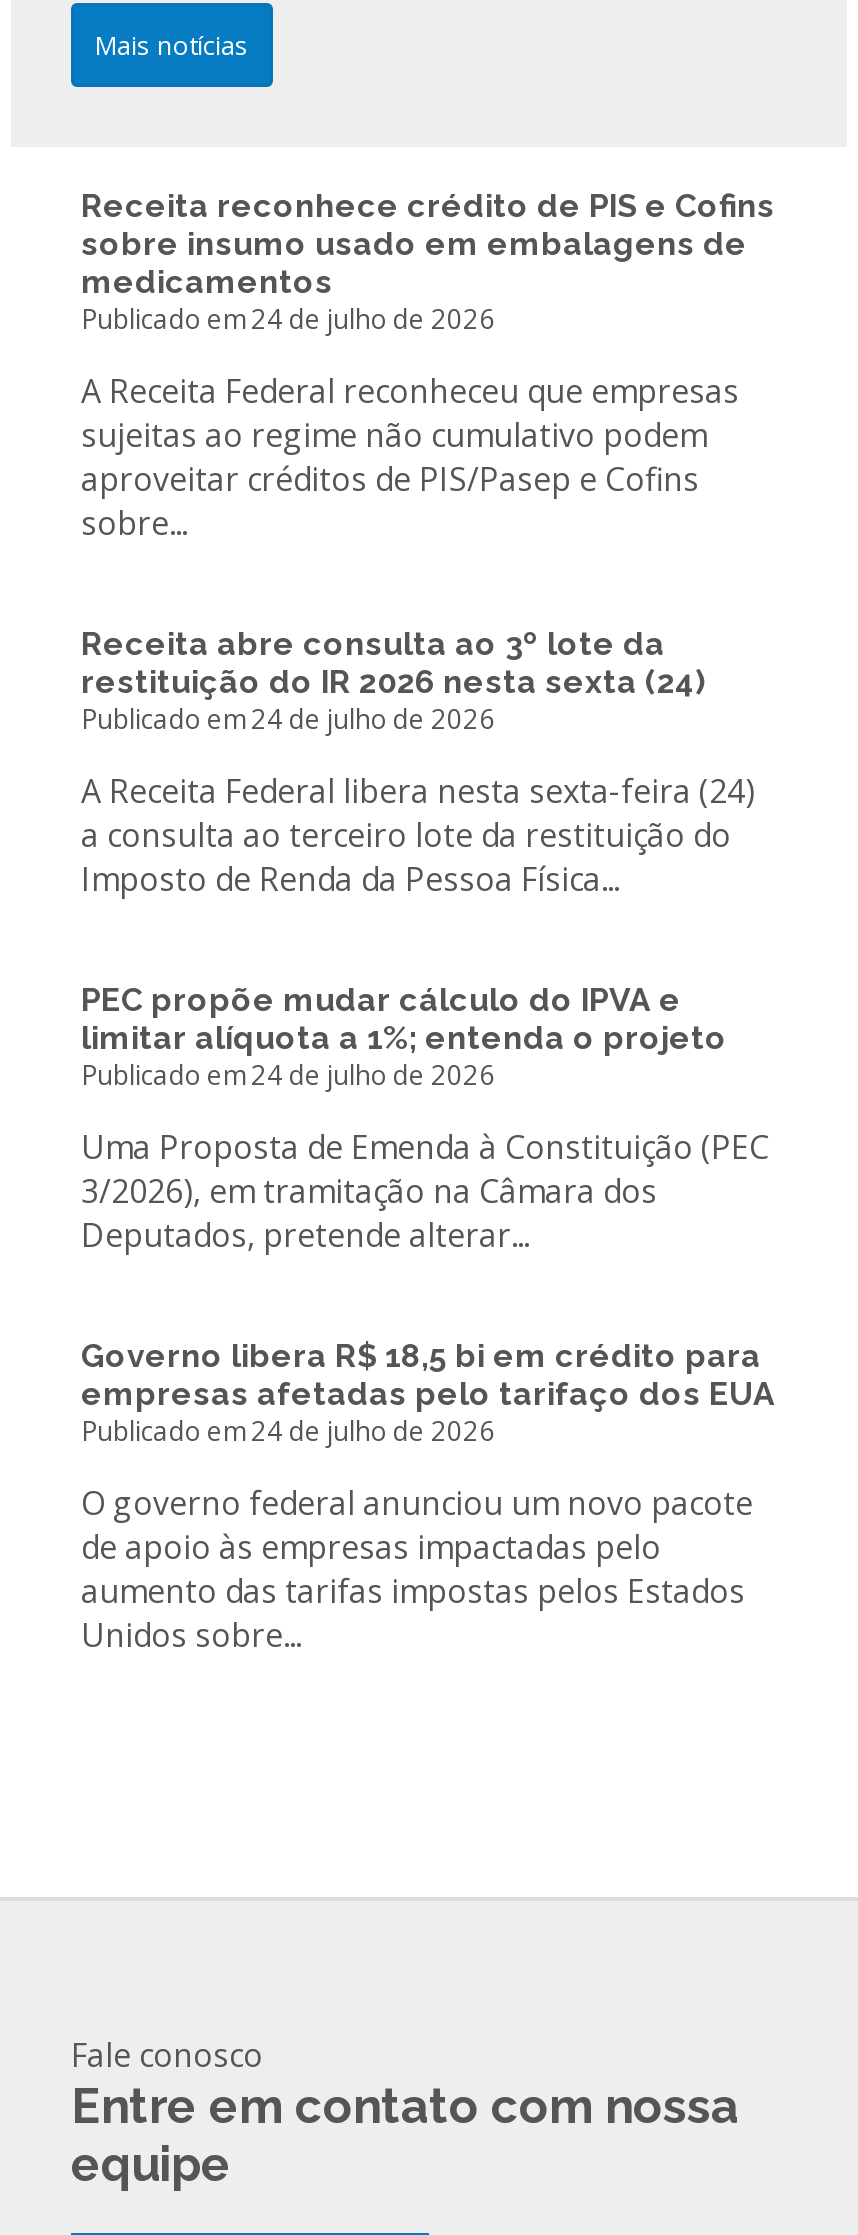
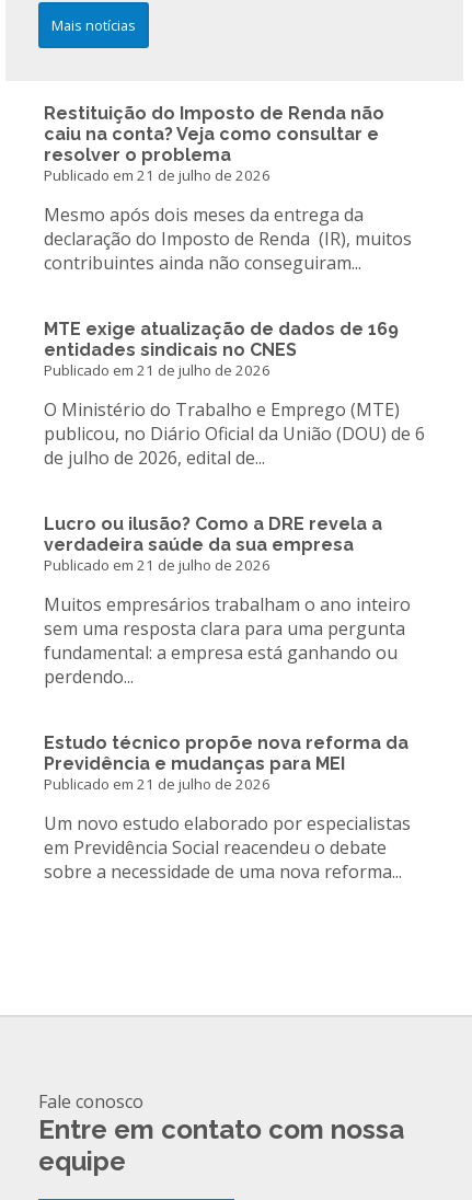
- Receita reconhece crédito de PIS e Cofins
- sobre insumo usado em embalagens de
- medicamentos
- Publicado em 24 de julho de 2026
+ Restituição do Imposto de Renda não
+ caiu na conta? Veja como consultar e
+ resolver o problema
+ Publicado em 21 de julho de 2026

- A Receita Federal reconheceu que empresas
- sujeitas ao regime não cumulativo podem
- aproveitar créditos de PIS/Pasep e Cofins
- sobre...
+ Mesmo após dois meses da entrega da
+ declaração do Imposto de Renda (IR), muitos
+ contribuintes ainda não conseguiram...

- Receita abre consulta ao 3º lote da
- restituição do IR 2026 nesta sexta (24)
- Publicado em 24 de julho de 2026
+ MTE exige atualização de dados de 169
+ entidades sindicais no CNES
+ Publicado em 21 de julho de 2026

- A Receita Federal libera nesta sexta-feira (24)
- a consulta ao terceiro lote da restituição do
- Imposto de Renda da Pessoa Física...
+ O Ministério do Trabalho e Emprego (MTE)
+ publicou, no Diário Oficial da União (DOU) de 6
+ de julho de 2026, edital de...

- PEC propõe mudar cálculo do IPVA e
- limitar alíquota a 1%; entenda o projeto
- Publicado em 24 de julho de 2026
+ Lucro ou ilusão? Como a DRE revela a
+ verdadeira saúde da sua empresa
+ Publicado em 21 de julho de 2026

- Uma Proposta de Emenda à Constituição (PEC
- 3/2026), em tramitação na Câmara dos
- Deputados, pretende alterar...
+ Muitos empresários trabalham o ano inteiro
+ sem uma resposta clara para uma pergunta
+ fundamental: a empresa está ganhando ou
+ perdendo...

- Governo libera R$ 18,5 bi em crédito para
- empresas afetadas pelo tarifaço dos EUA
- Publicado em 24 de julho de 2026
+ Estudo técnico propõe nova reforma da
+ Previdência e mudanças para MEI
+ Publicado em 21 de julho de 2026

- O governo federal anunciou um novo pacote
- de apoio às empresas impactadas pelo
- aumento das tarifas impostas pelos Estados
- Unidos sobre...
+ Um novo estudo elaborado por especialistas
+ em Previdência Social reacendeu o debate
+ sobre a necessidade de uma nova reforma...
